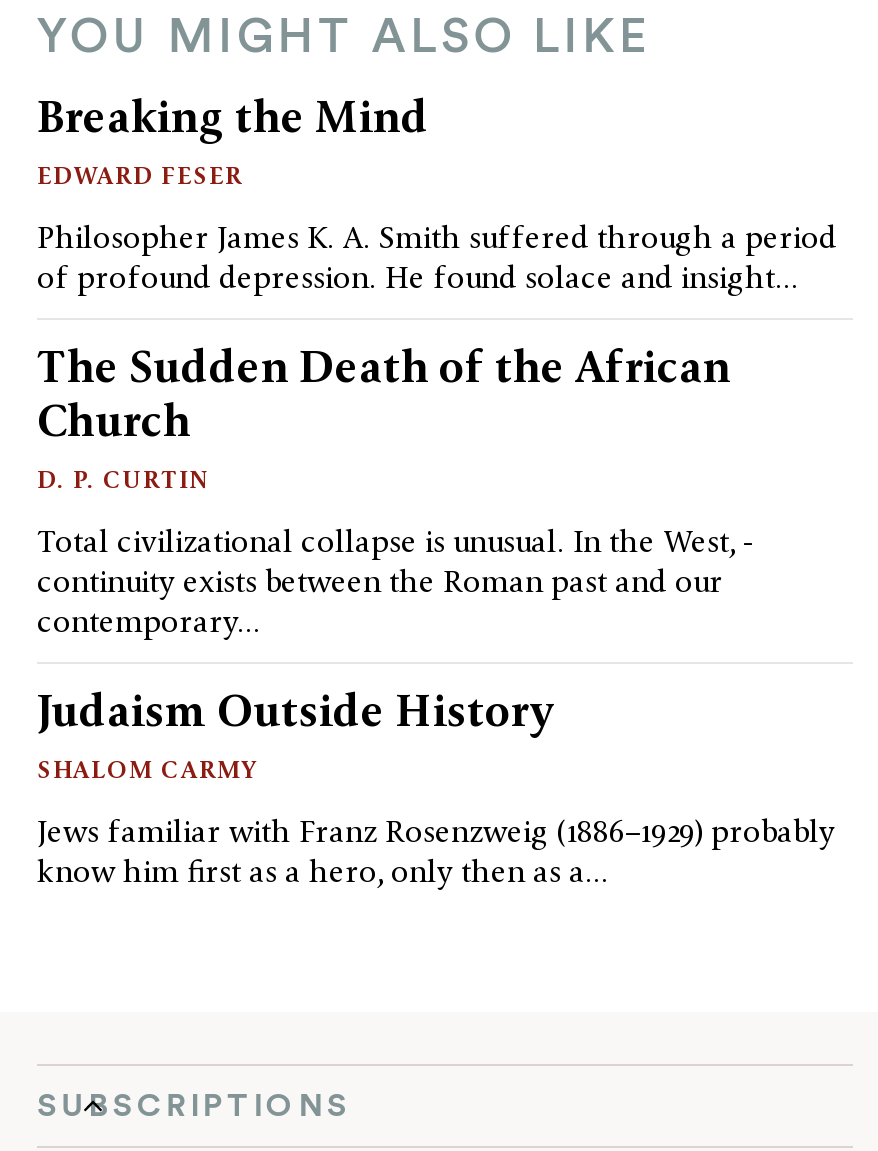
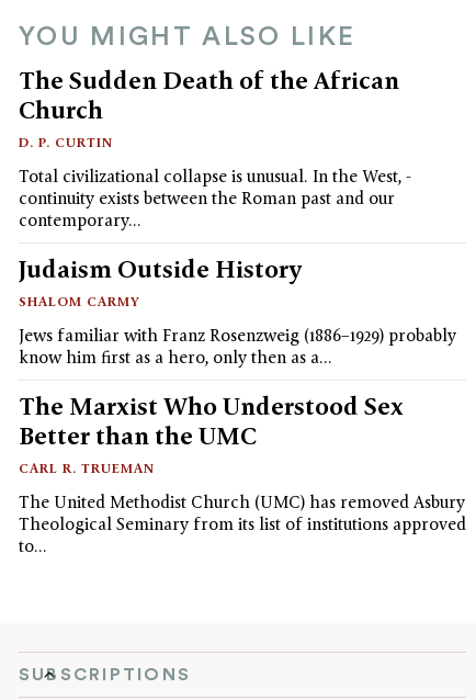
- Breaking the Mind
- EDWARD FESER
- Philosopher James K. A. Smith suffered through a period
- of profound depression. He found solace and insight…

moved up: The Sudden Death of the African | Church | D. P. CURTIN | ... | Jews familiar with Franz Rosenzweig (1886–1929) probably | know him first as a hero, only then as a…

+ The Marxist Who Understood Sex
+ Better than the UMC
+ CARL R. TRUEMAN
+ The United Methodist Church (UMC) has removed Asbury
+ Theological Seminary from its list of institutions approved
+ to…
